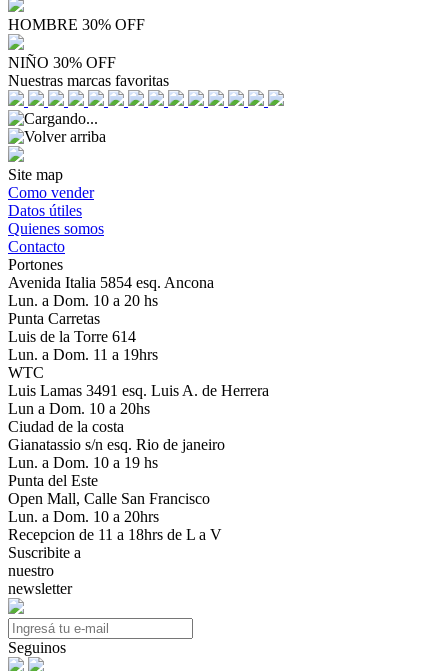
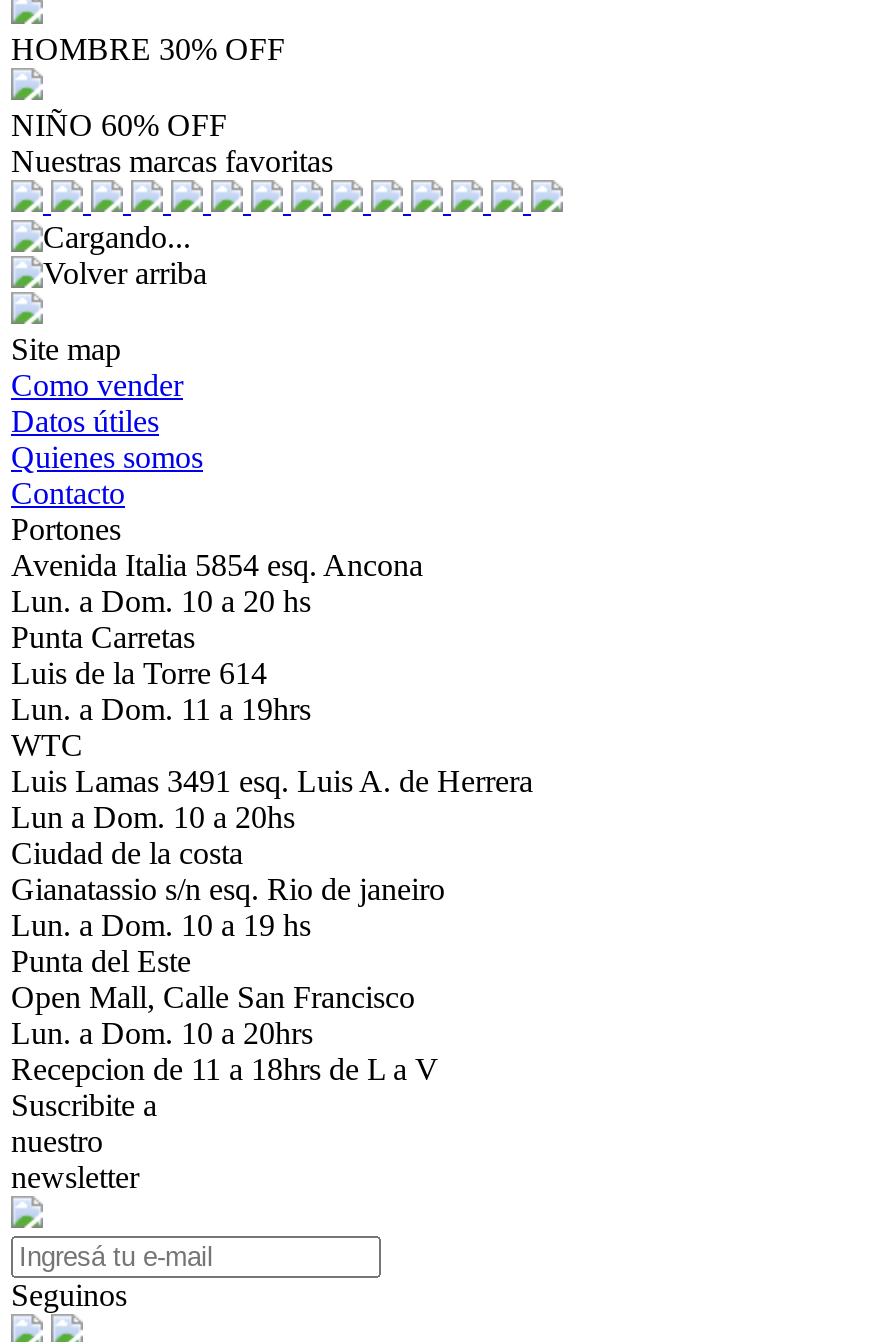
- NIÑO 30% OFF
+ NIÑO 60% OFF
